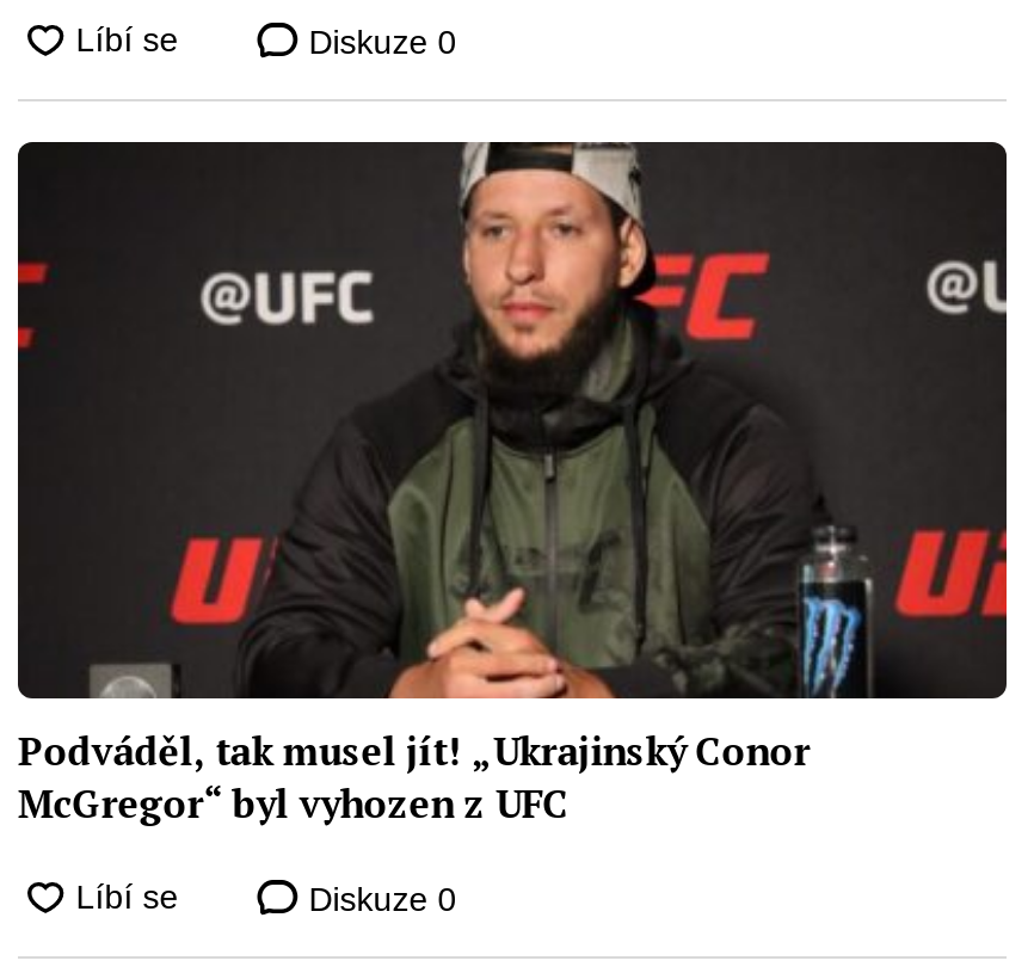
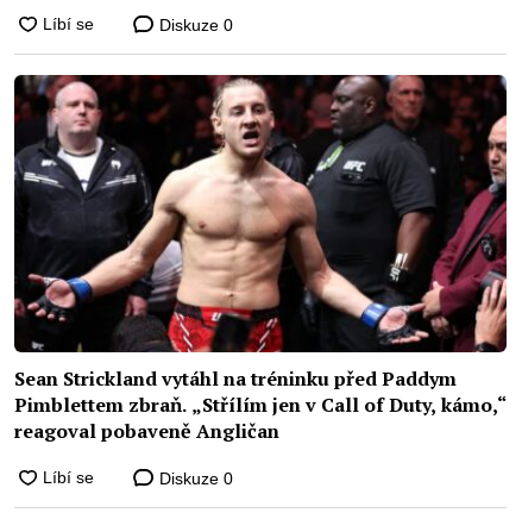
- [image]
- Podváděl, tak musel jít! „Ukrajinský Conor
- McGregor“ byl vyhozen z UFC
+ [image]
+ Sean Strickland vytáhl na tréninku před Paddym
+ Pimblettem zbraň. „Střílím jen v Call of Duty, kámo,“
+ reagoval pobaveně Angličan
